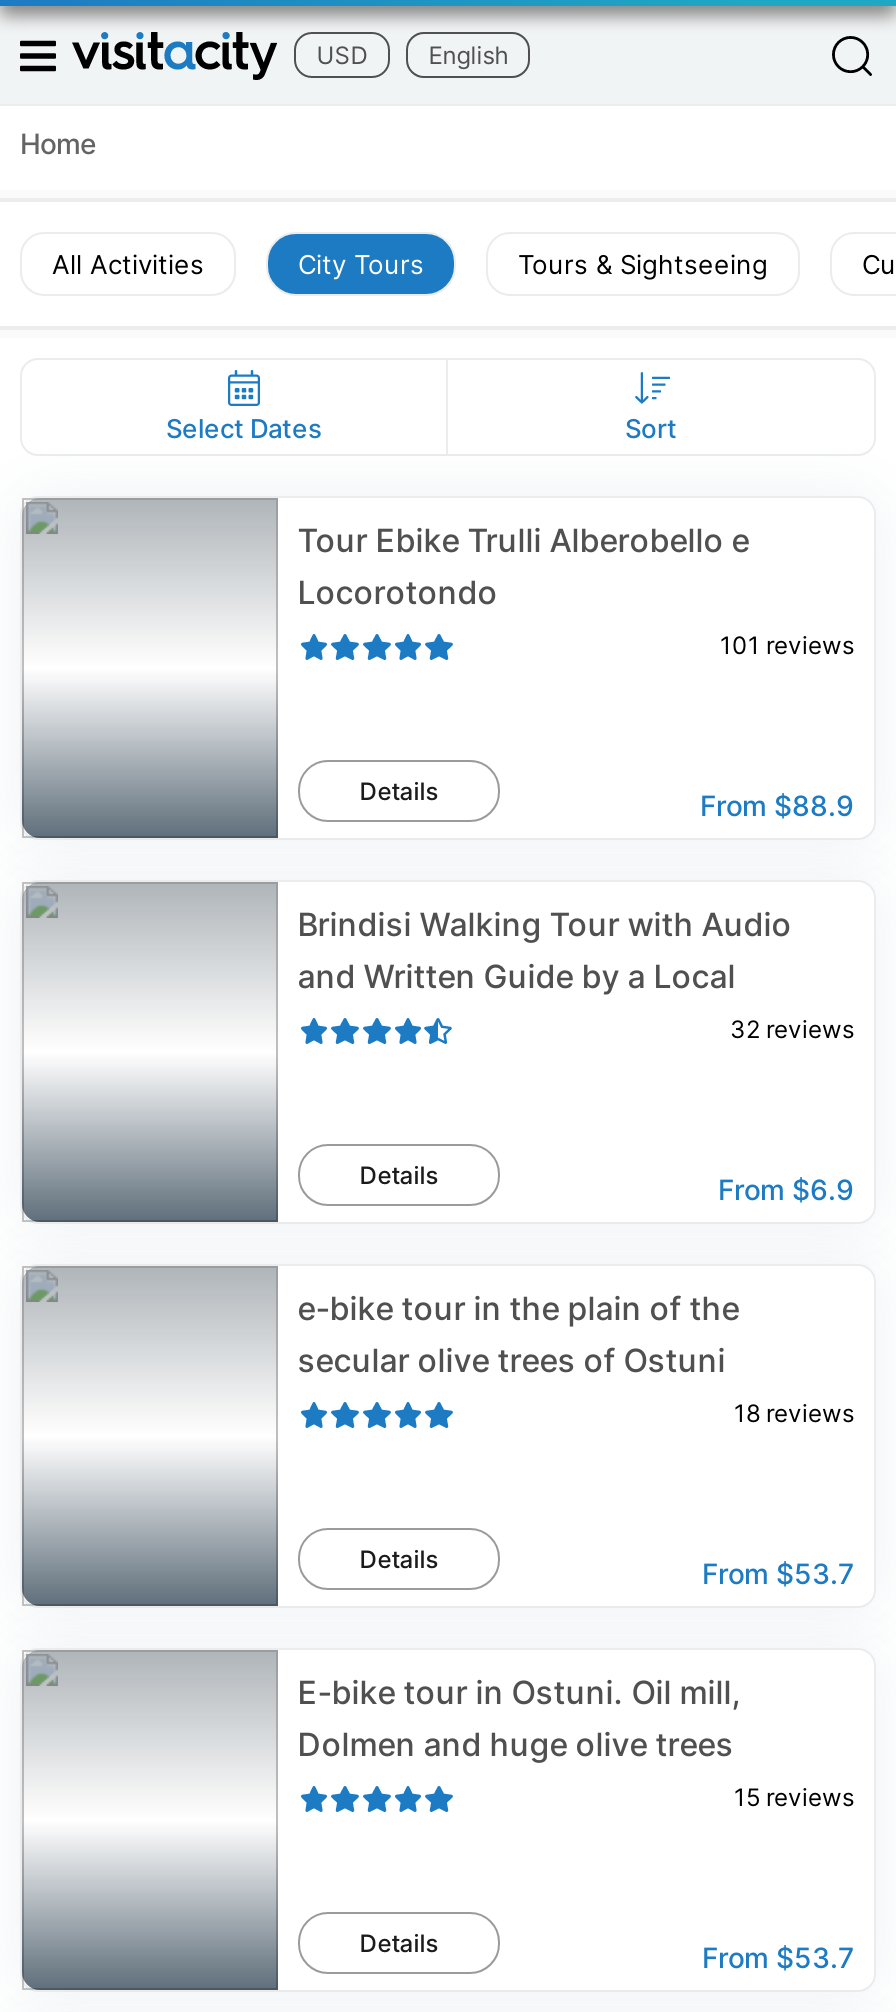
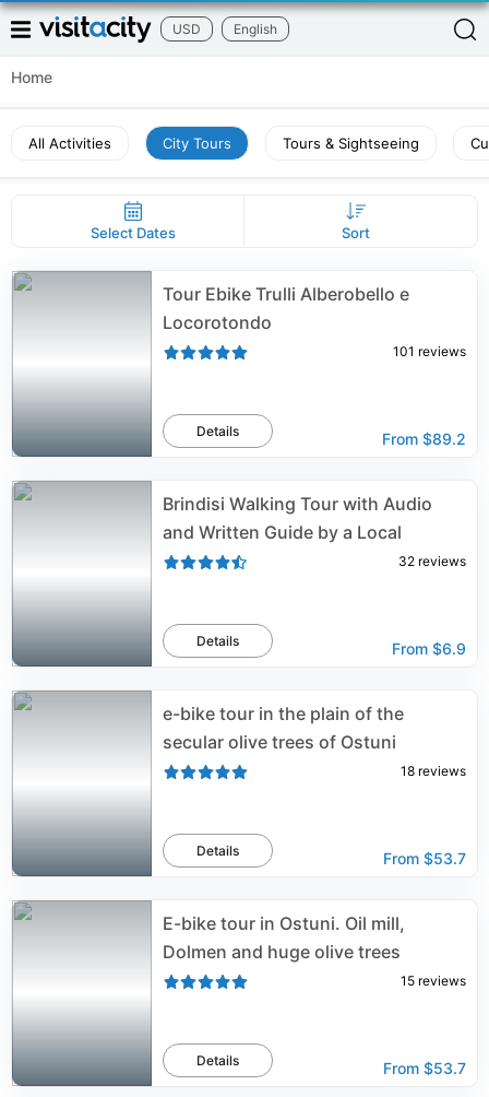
- From $88.9
+ From $89.2
